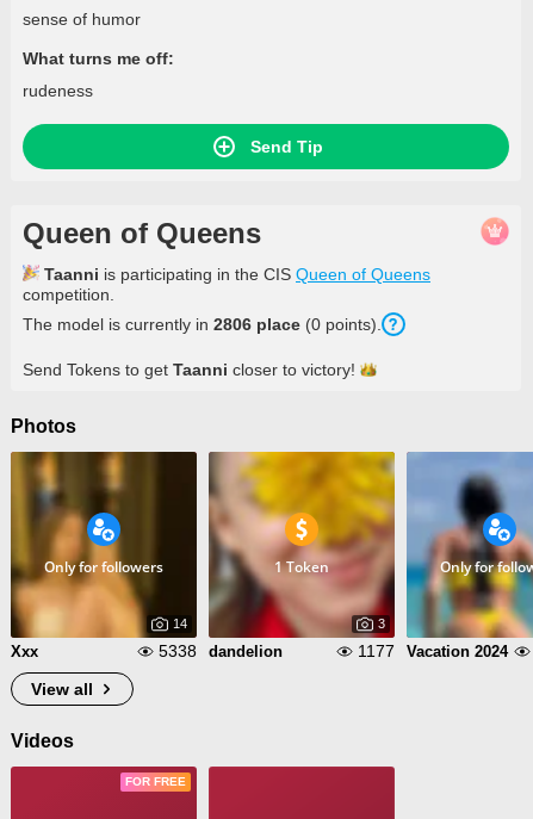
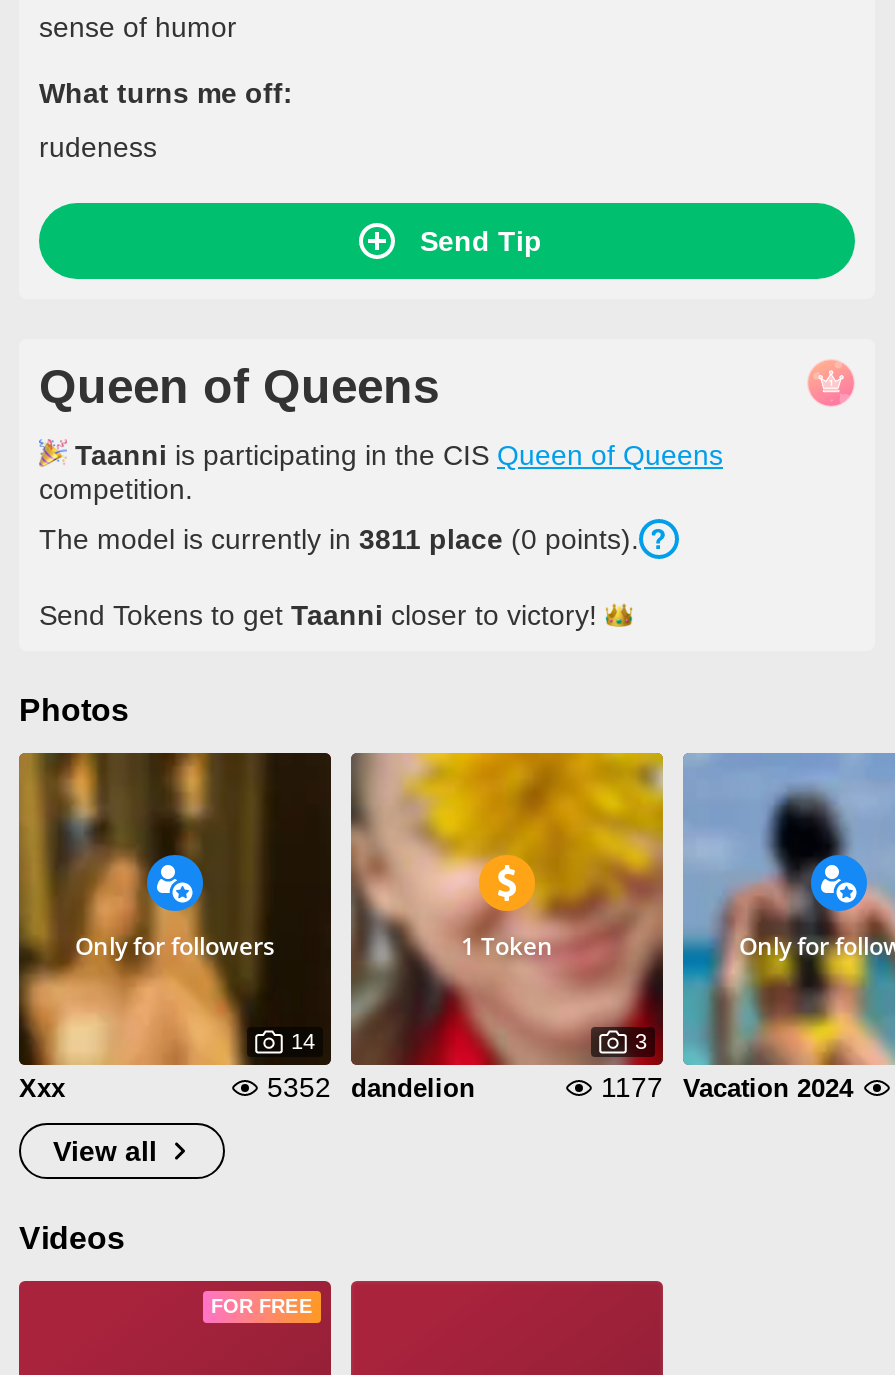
- The model is currently in 2806 place (0 points).
+ The model is currently in 3811 place (0 points).

- 5338 dandelion
+ 5352 dandelion
